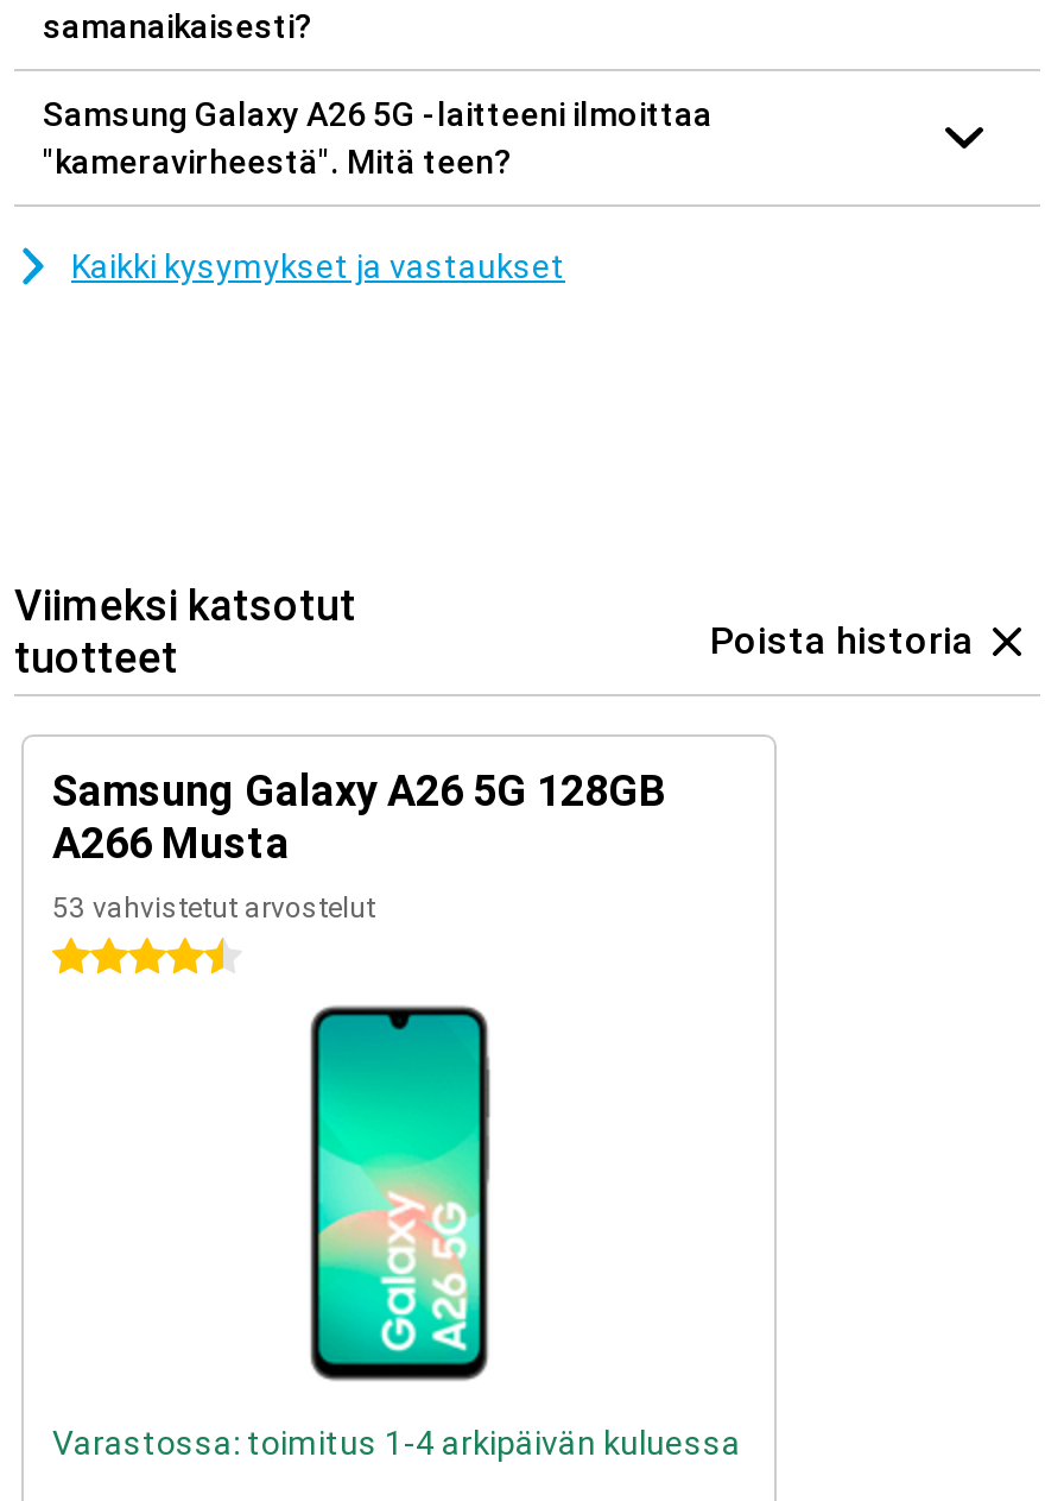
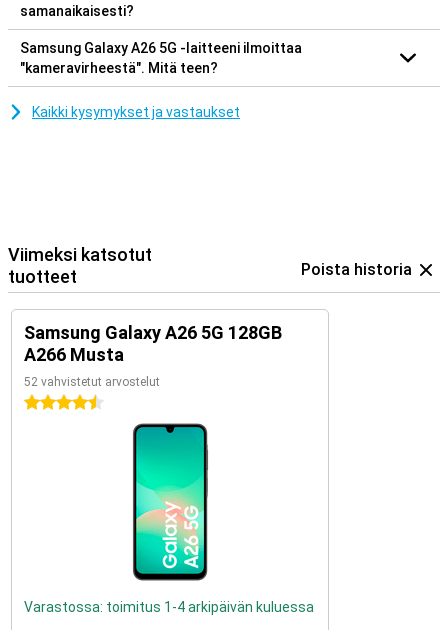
- 53 vahvistetut arvostelut
+ 52 vahvistetut arvostelut
